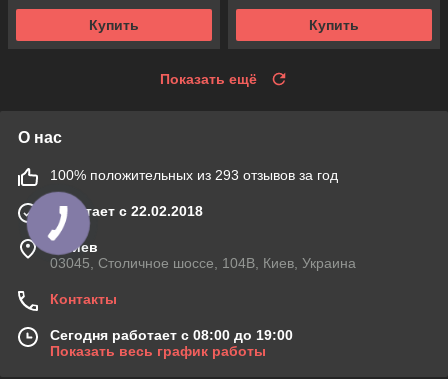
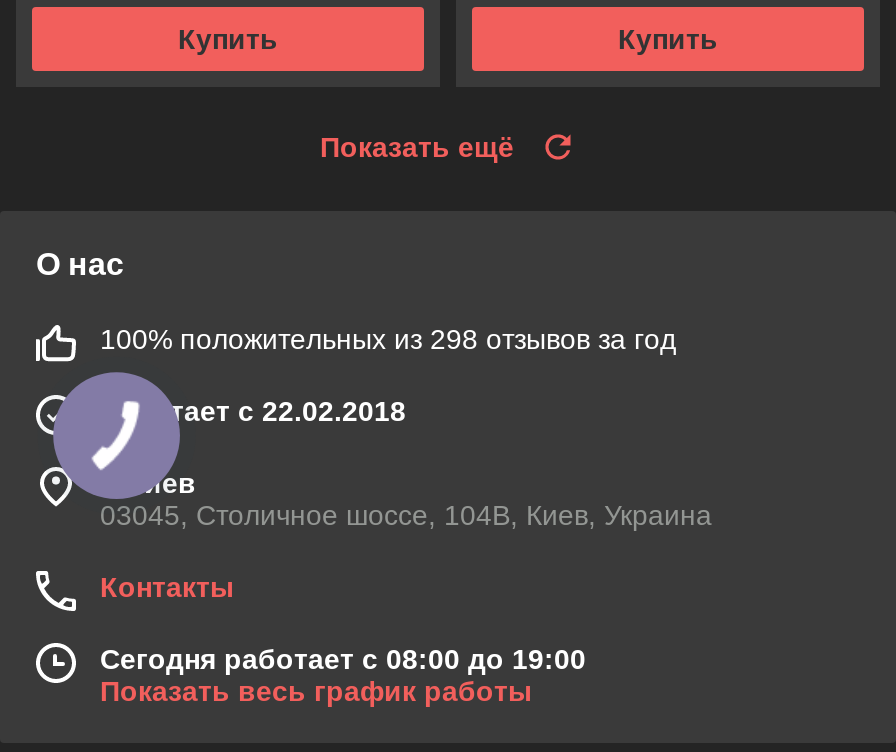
- 100% положительных из 293 отзывов за год
+ 100% положительных из 298 отзывов за год
